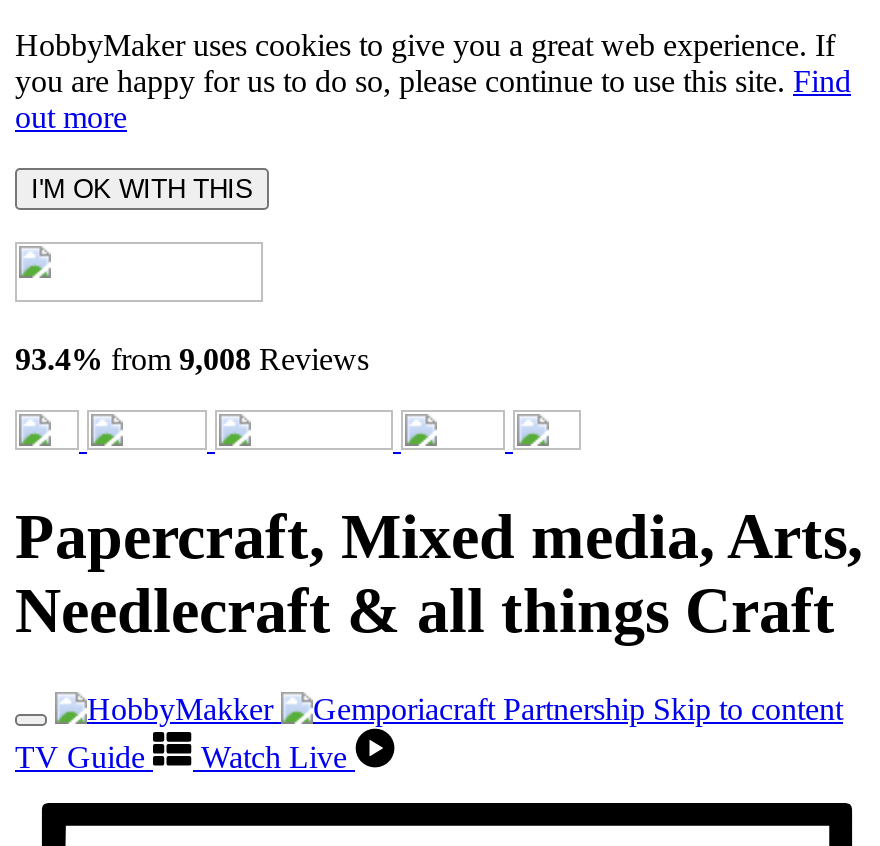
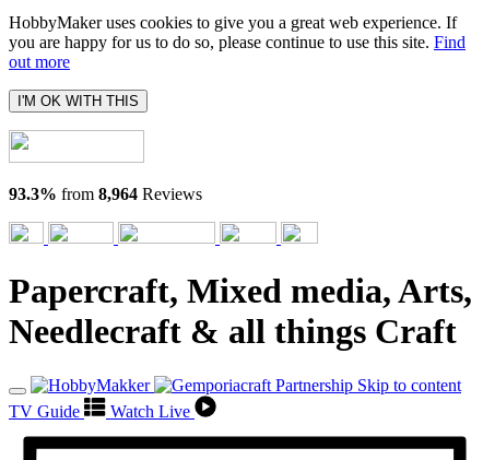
- 93.4% from 9,008 Reviews
+ 93.3% from 8,964 Reviews
